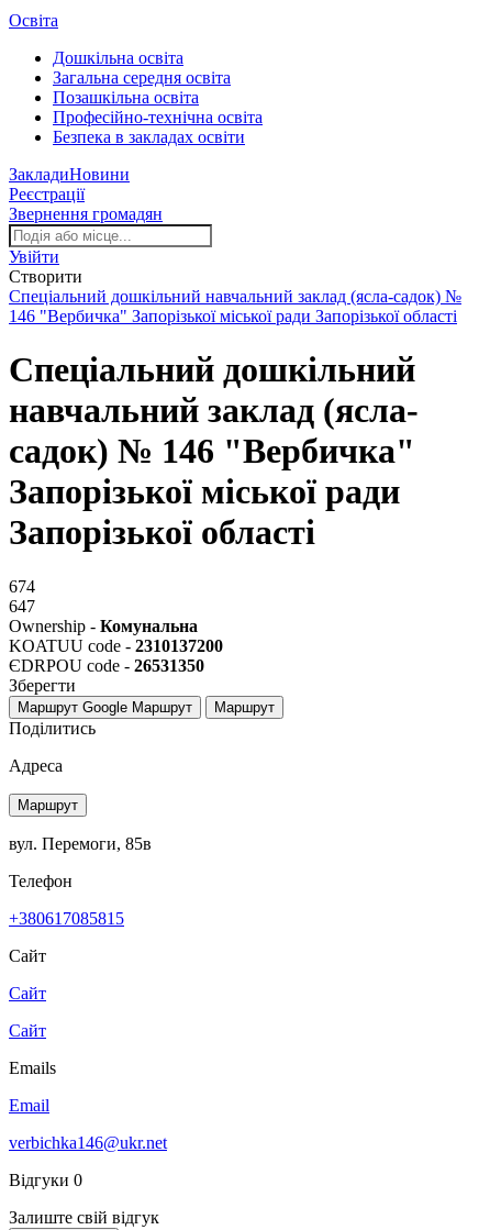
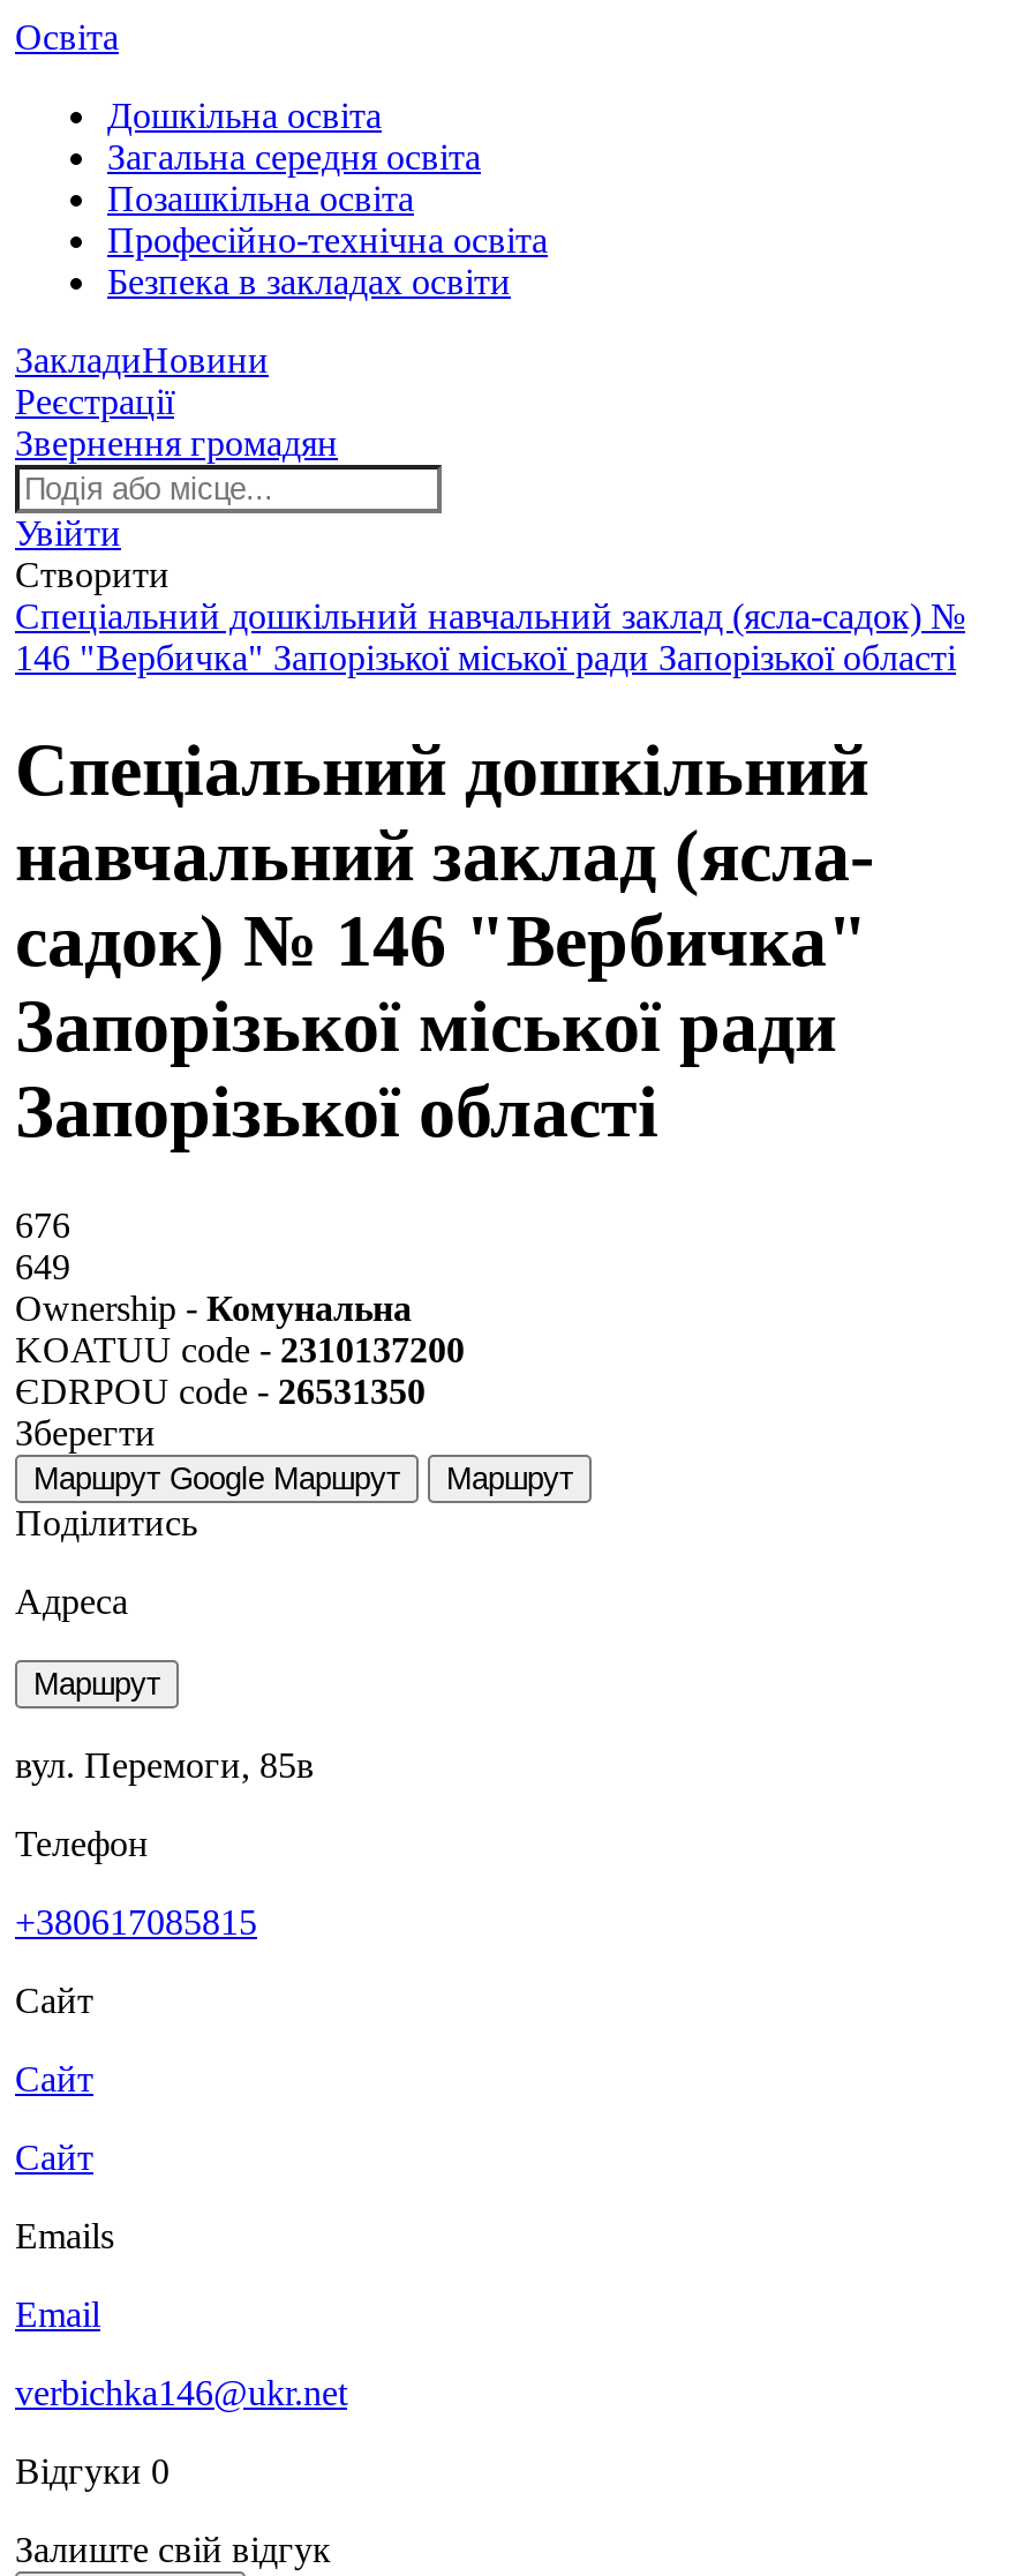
- 674
+ 676

- 647
+ 649
